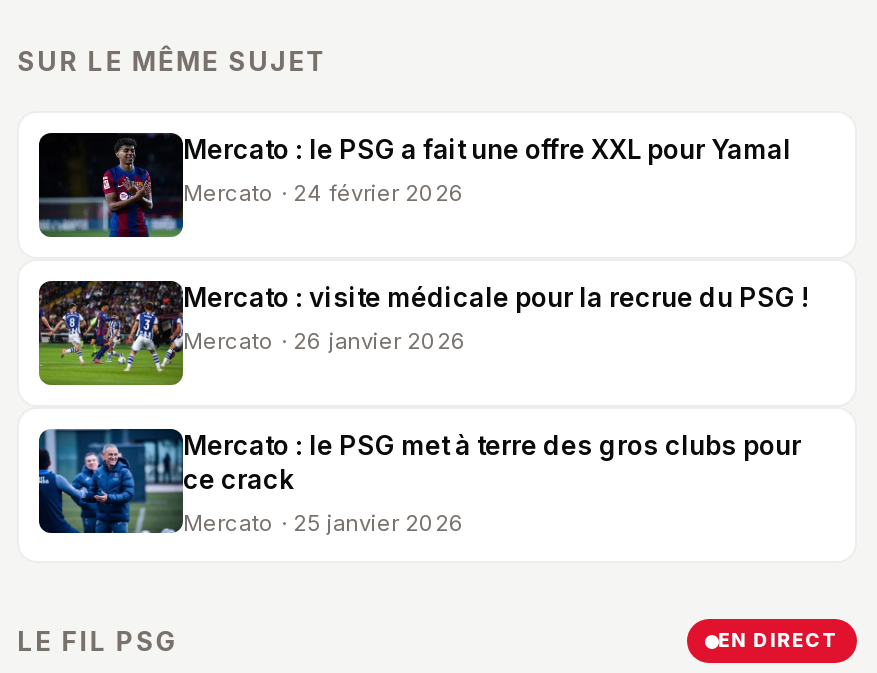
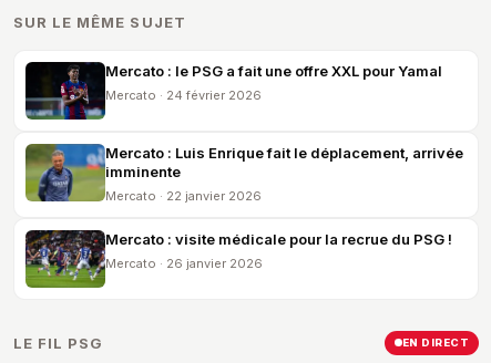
+ [image]
+ Mercato : Luis Enrique fait le déplacement, arrivée
+ imminente
+ Mercato · 22 janvier 2026

moved down: [image] | Mercato : visite médicale pour la recrue du PSG ! | Mercato · 26 janvier 2026

- [image]
- Mercato : le PSG met à terre des gros clubs pour
- ce crack
- Mercato · 25 janvier 2026
